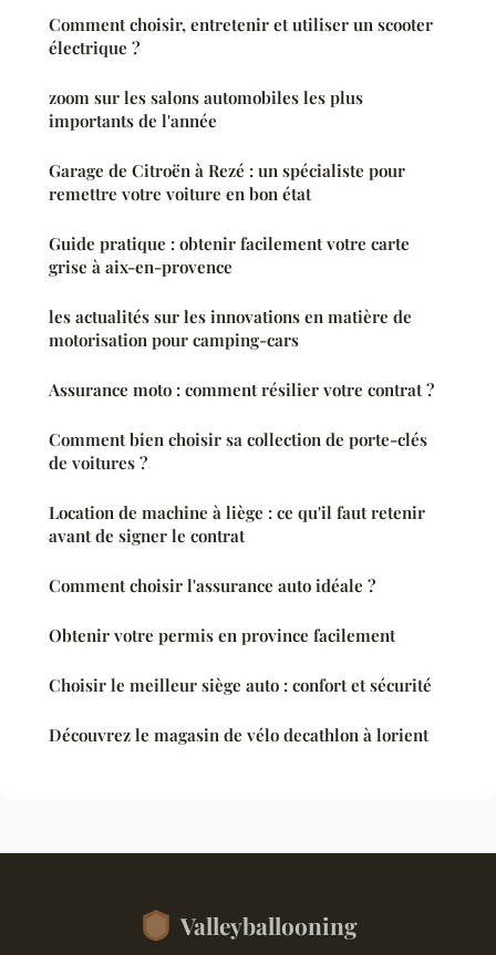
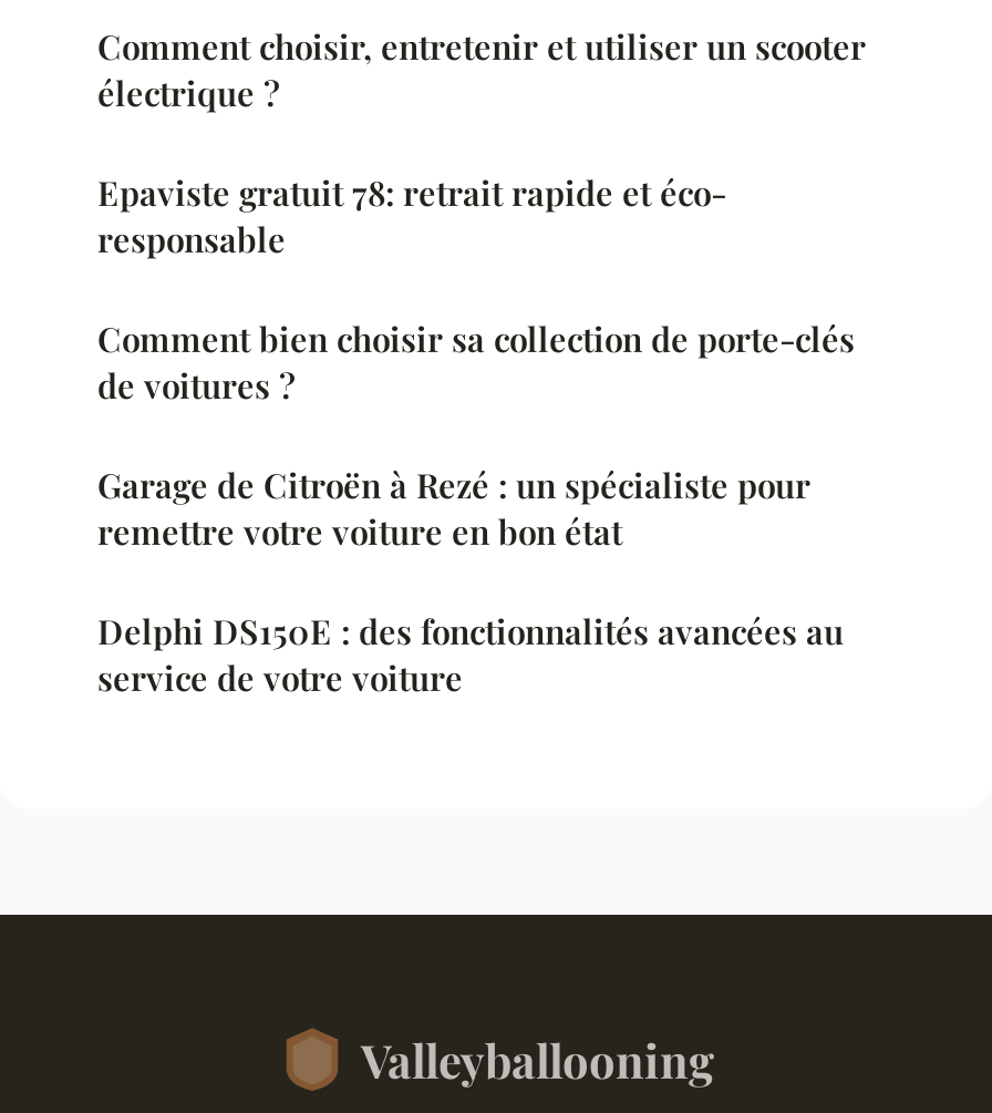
- zoom sur les salons automobiles les plus
- importants de l'année
+ Epaviste gratuit 78: retrait rapide et éco-
+ responsable

moved down: Garage de Citroën à Rezé : un spécialiste pour | remettre votre voiture en bon état

- Guide pratique : obtenir facilement votre carte
- grise à aix-en-provence
- les actualités sur les innovations en matière de
- motorisation pour camping-cars
- Assurance moto : comment résilier votre contrat ?
- Location de machine à liège : ce qu'il faut retenir
- avant de signer le contrat
- Comment choisir l'assurance auto idéale ?
- Obtenir votre permis en province facilement
- Choisir le meilleur siège auto : confort et sécurité
- Découvrez le magasin de vélo decathlon à lorient
+ Delphi DS150E : des fonctionnalités avancées au
+ service de votre voiture

moved up: Comment bien choisir sa collection de porte-clés | de voitures ?
